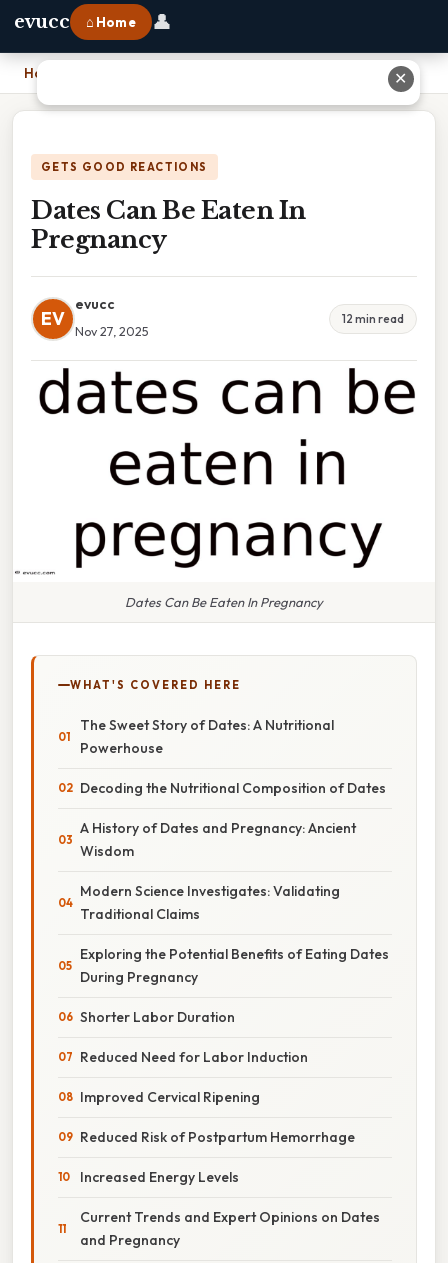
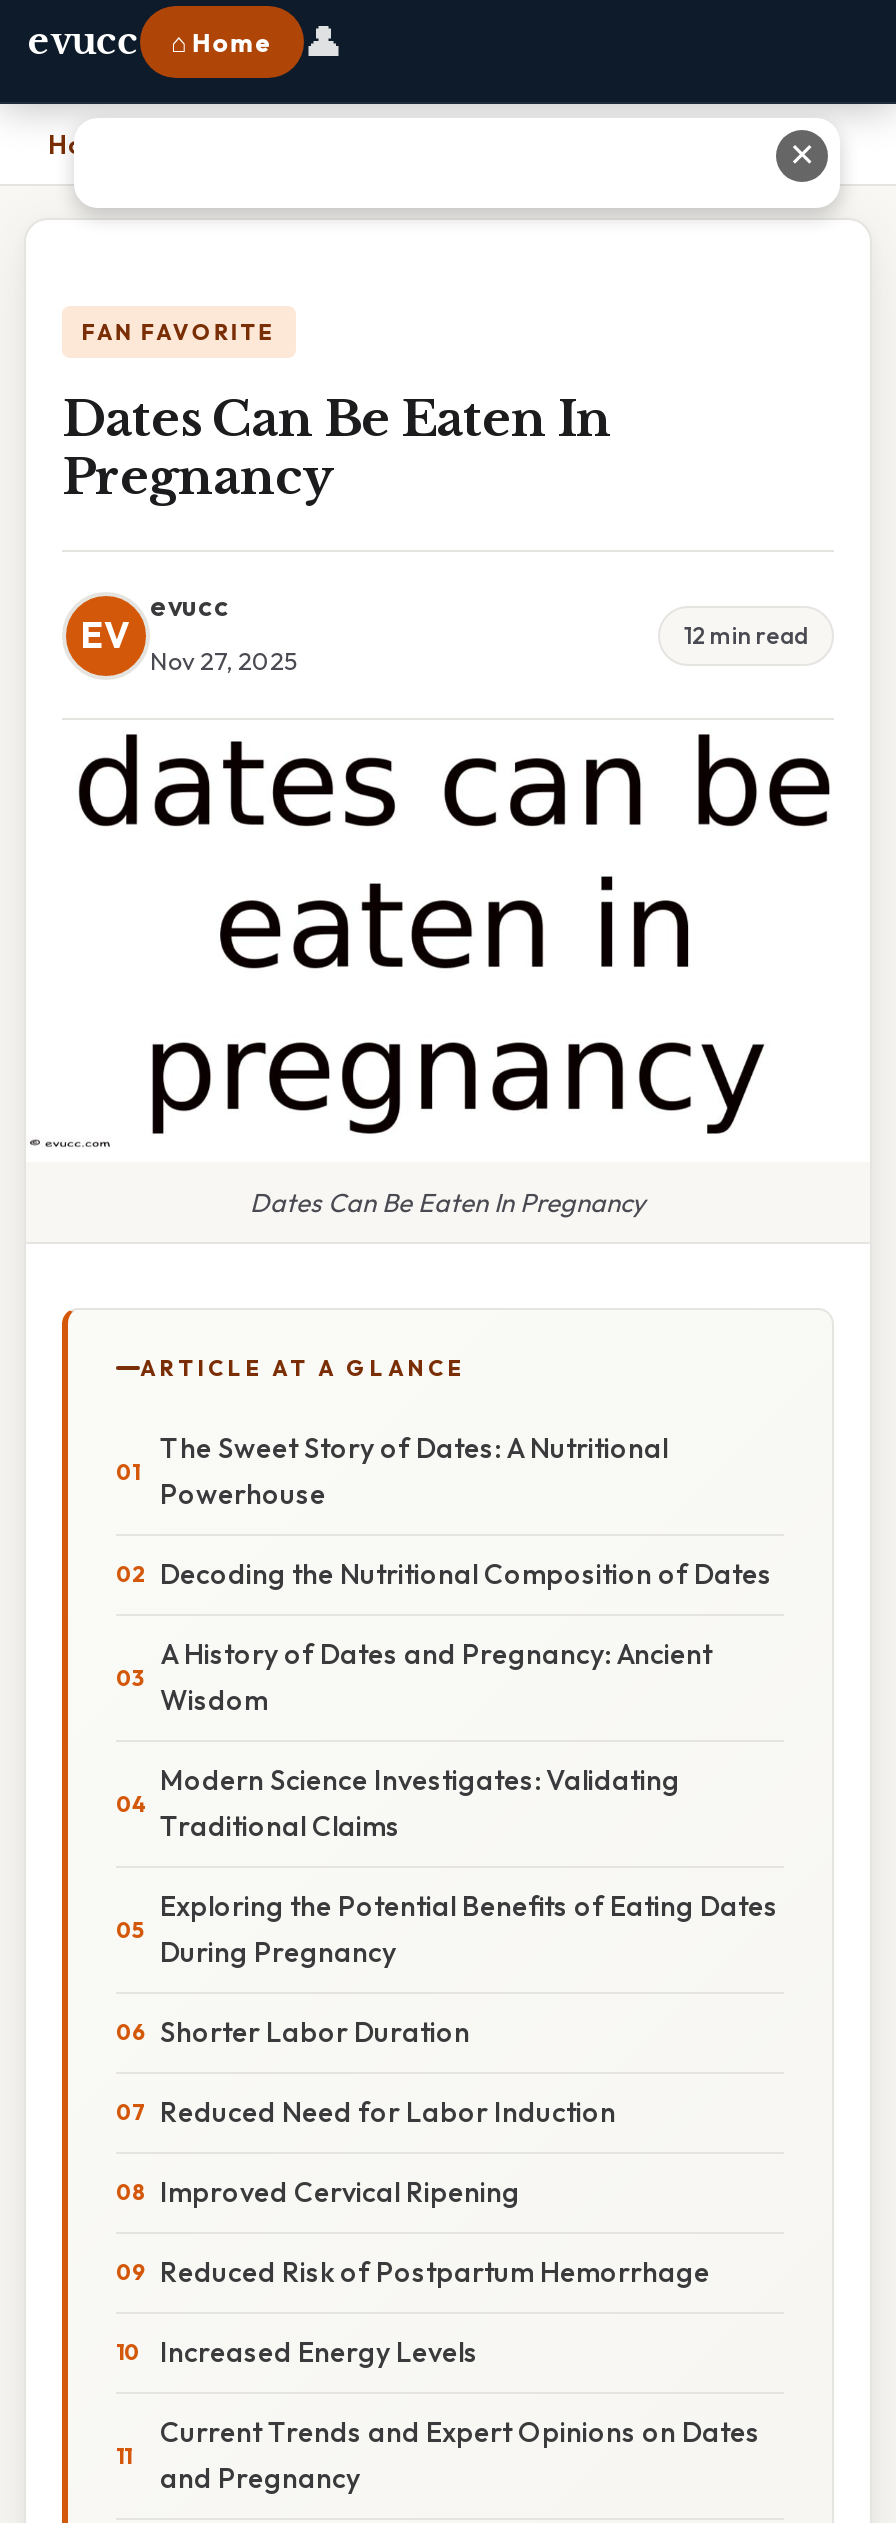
- GETS GOOD REACTIONS
+ FAN FAVORITE

- WHAT'S COVERED HERE
+ ARTICLE AT A GLANCE
